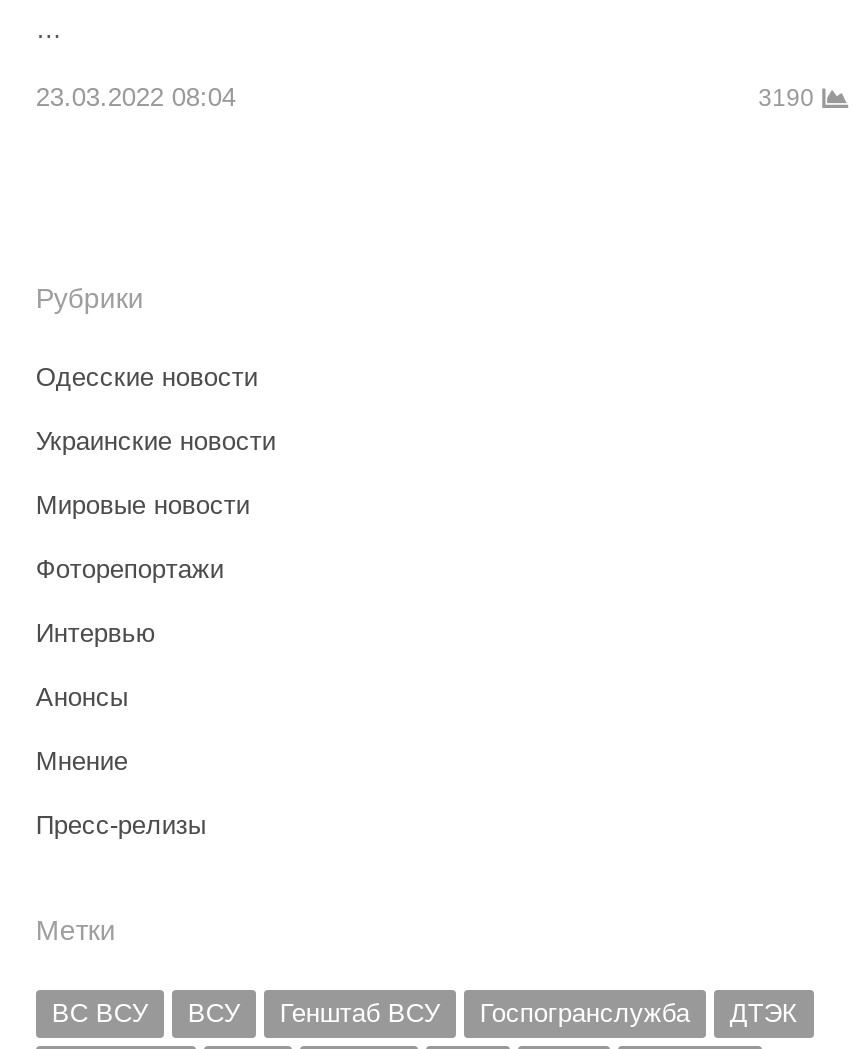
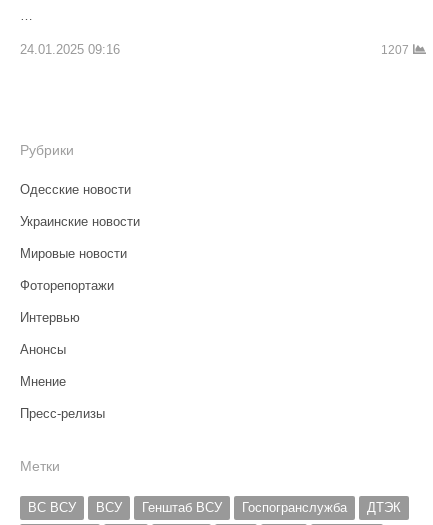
- 23.03.2022 08:04
+ 24.01.2025 09:16

- 3190
+ 1207
